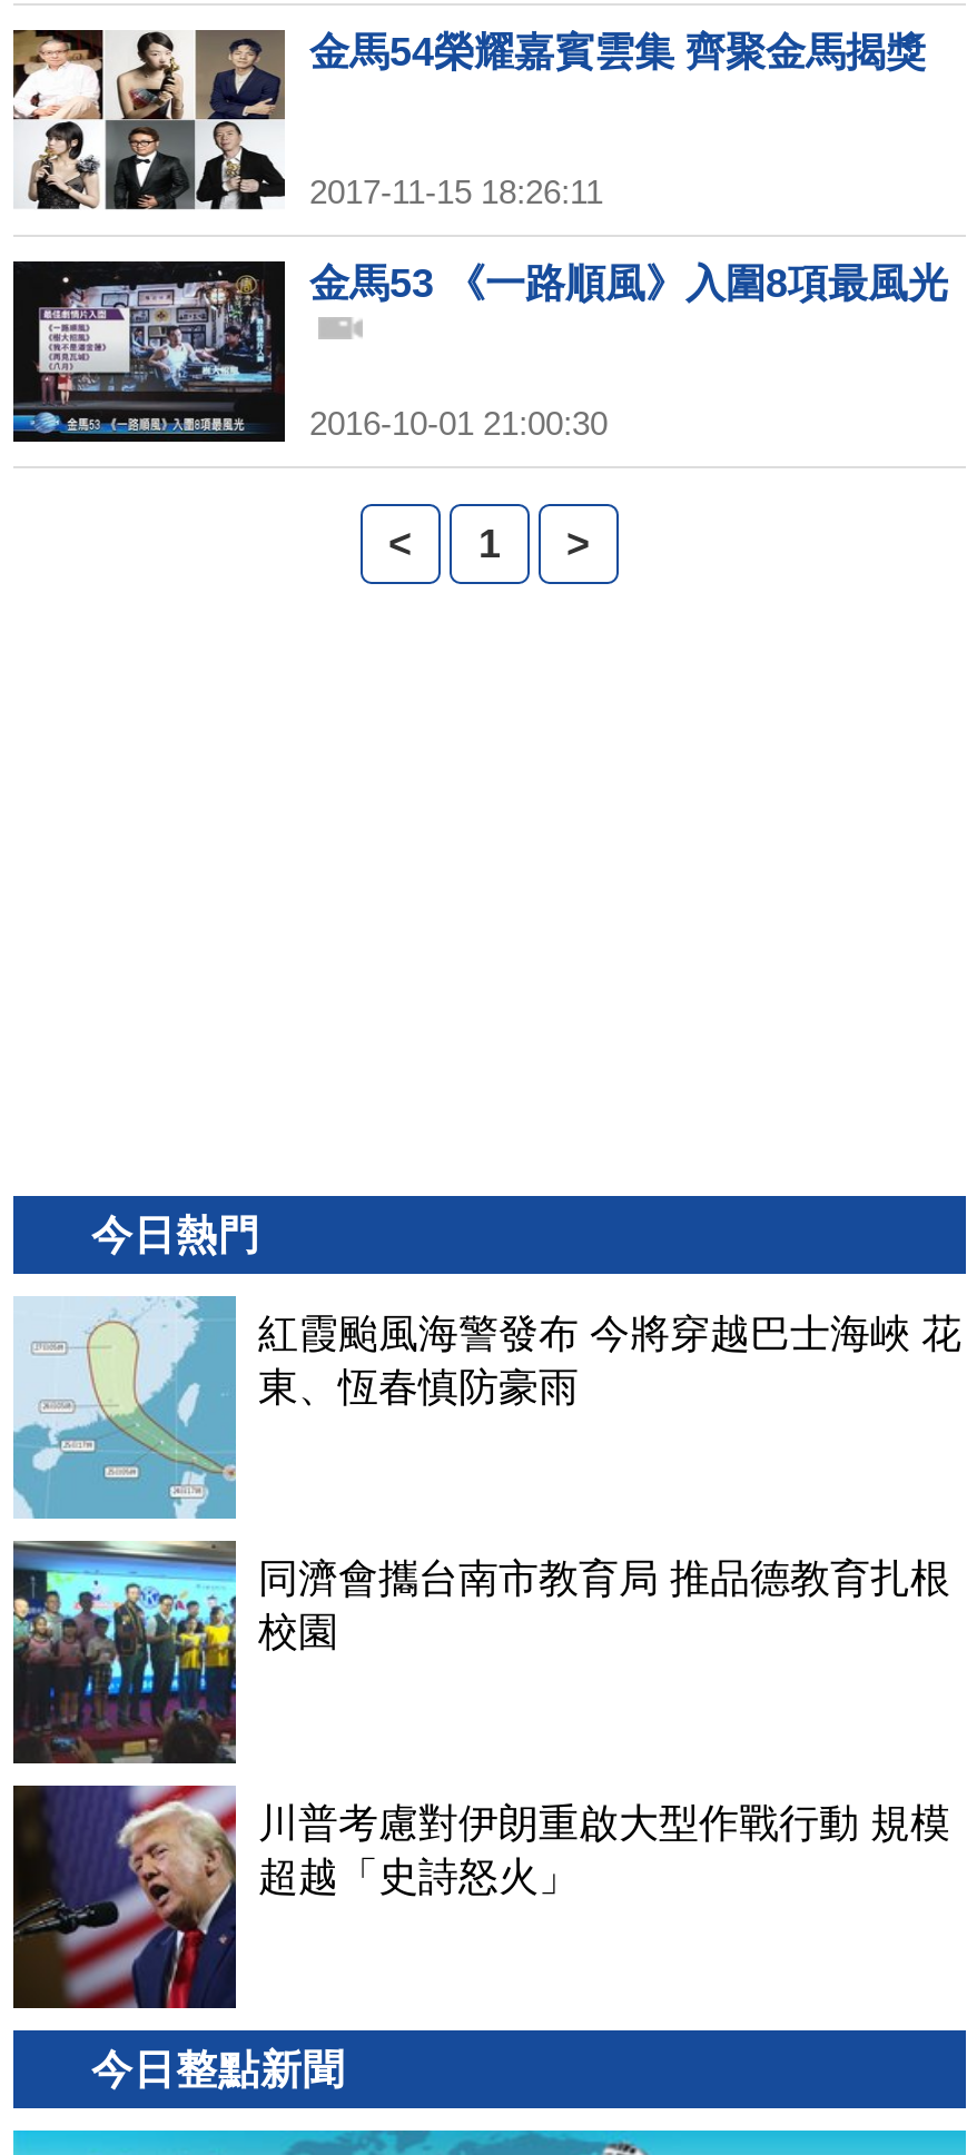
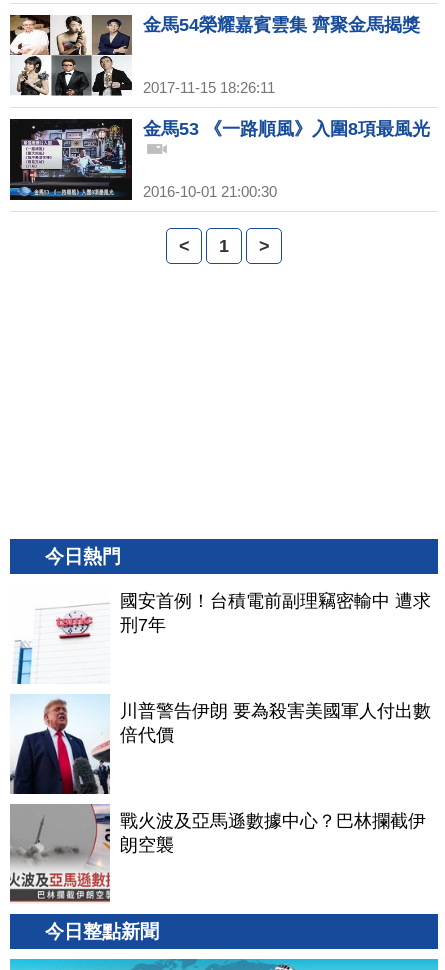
- [image]
- 紅霞颱風海警發布 今將穿越巴士海峽 花
- 東、恆春慎防豪雨
+ [image]
+ 國安首例！台積電前副理竊密輸中 遭求
+ 刑7年

- [image]
- 同濟會攜台南市教育局 推品德教育扎根
- 校園
+ [image]
+ 川普警告伊朗 要為殺害美國軍人付出數
+ 倍代價

- [image]
- 川普考慮對伊朗重啟大型作戰行動 規模
- 超越「史詩怒火」
+ [image]
+ 戰火波及亞馬遜數據中心？巴林攔截伊
+ 朗空襲
